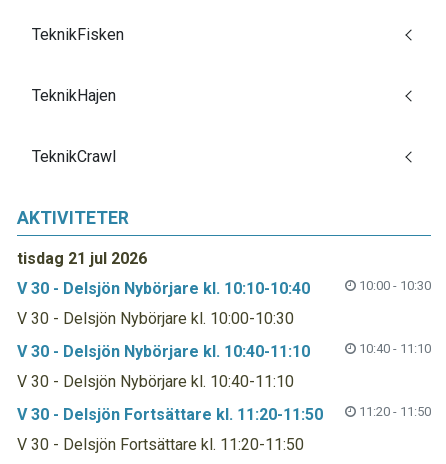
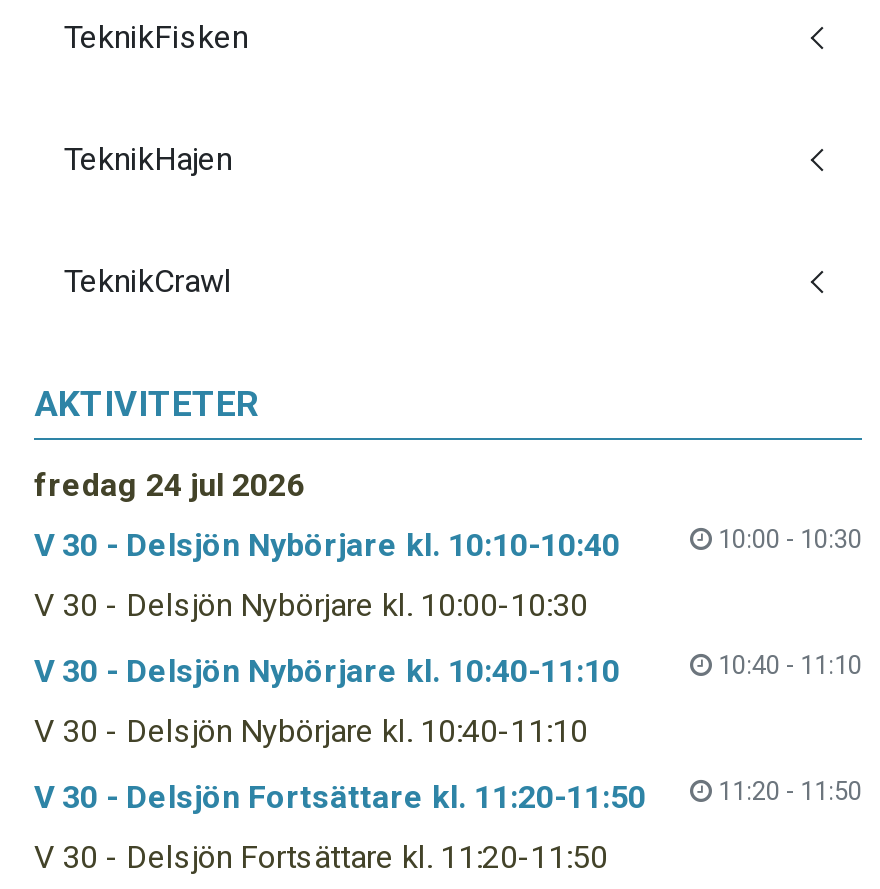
- tisdag 21 jul 2026
+ fredag 24 jul 2026
